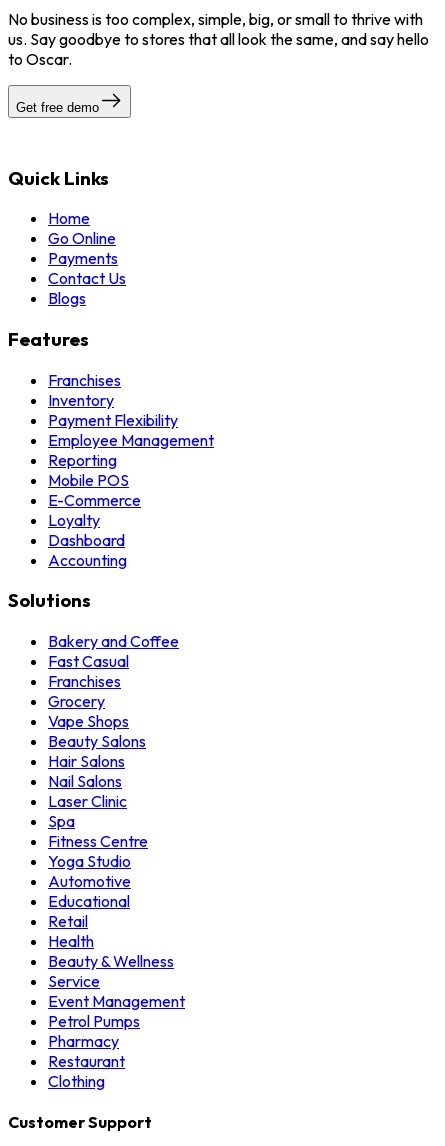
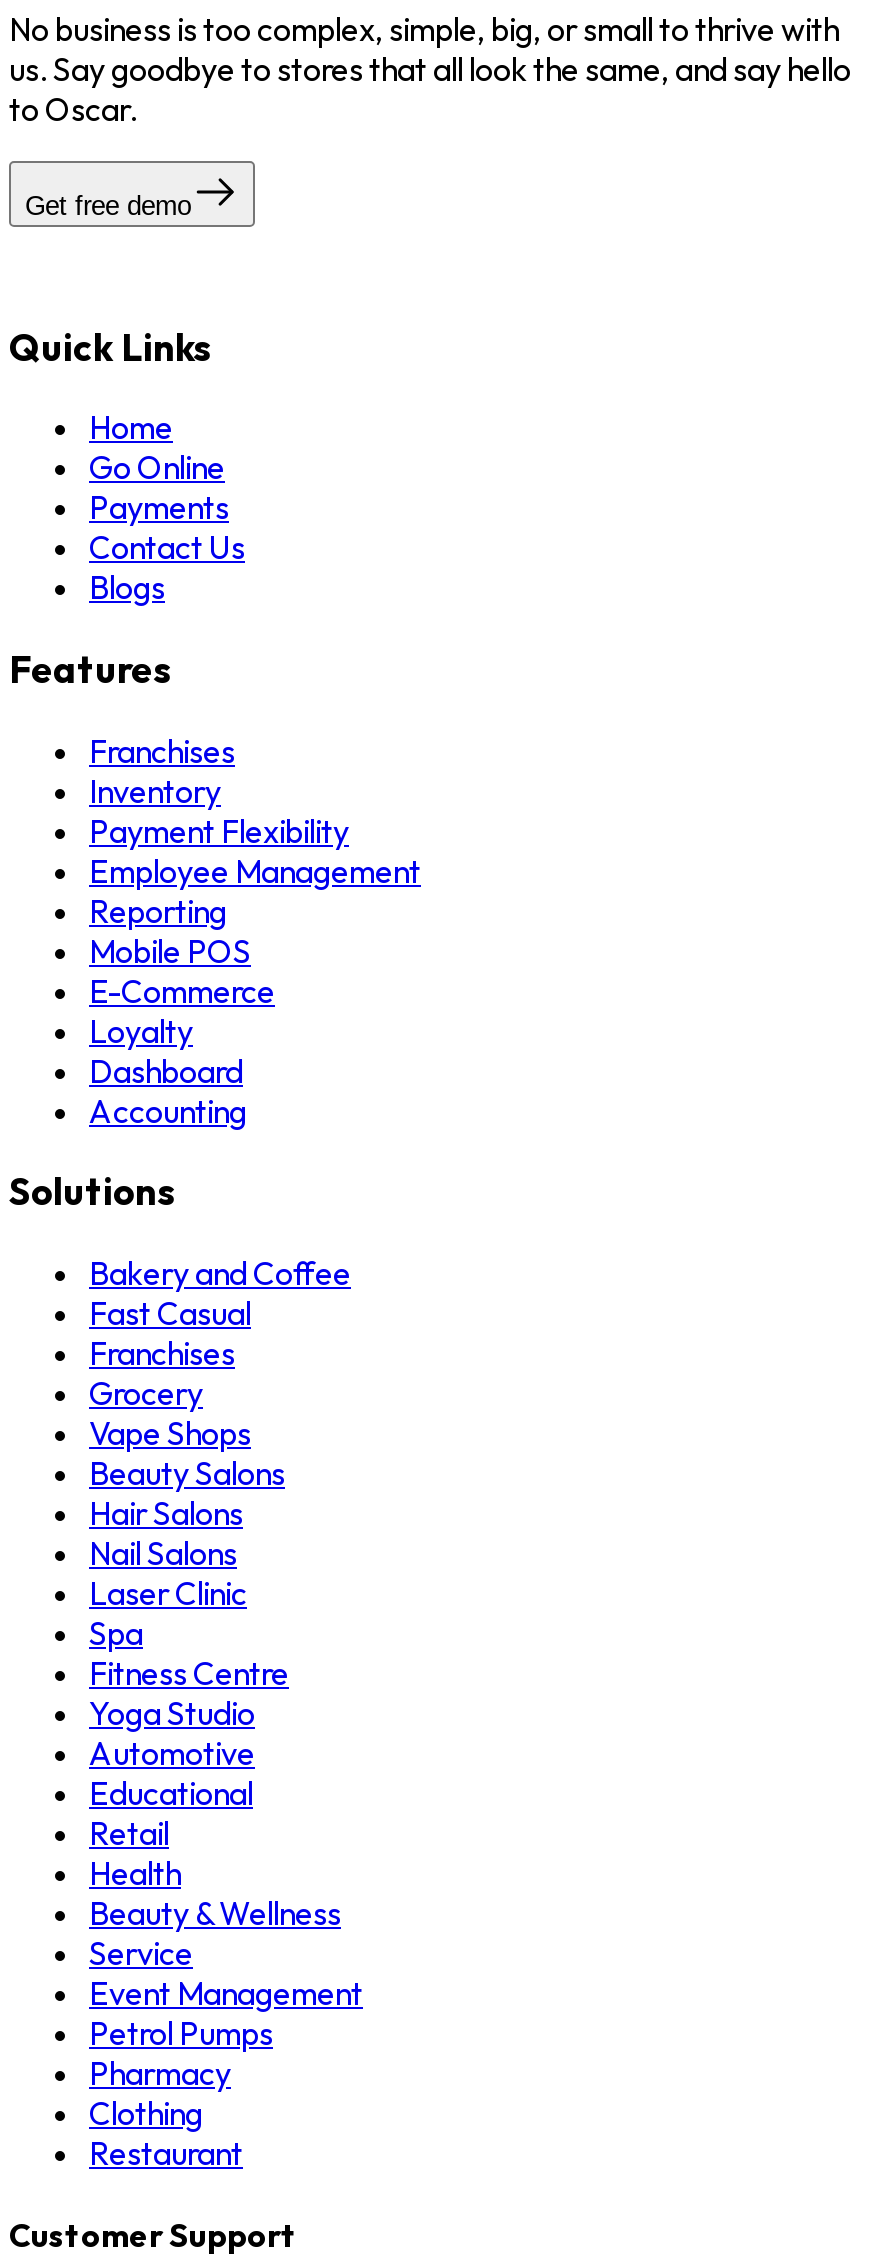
moved down: Restaurant

moved up: Clothing
